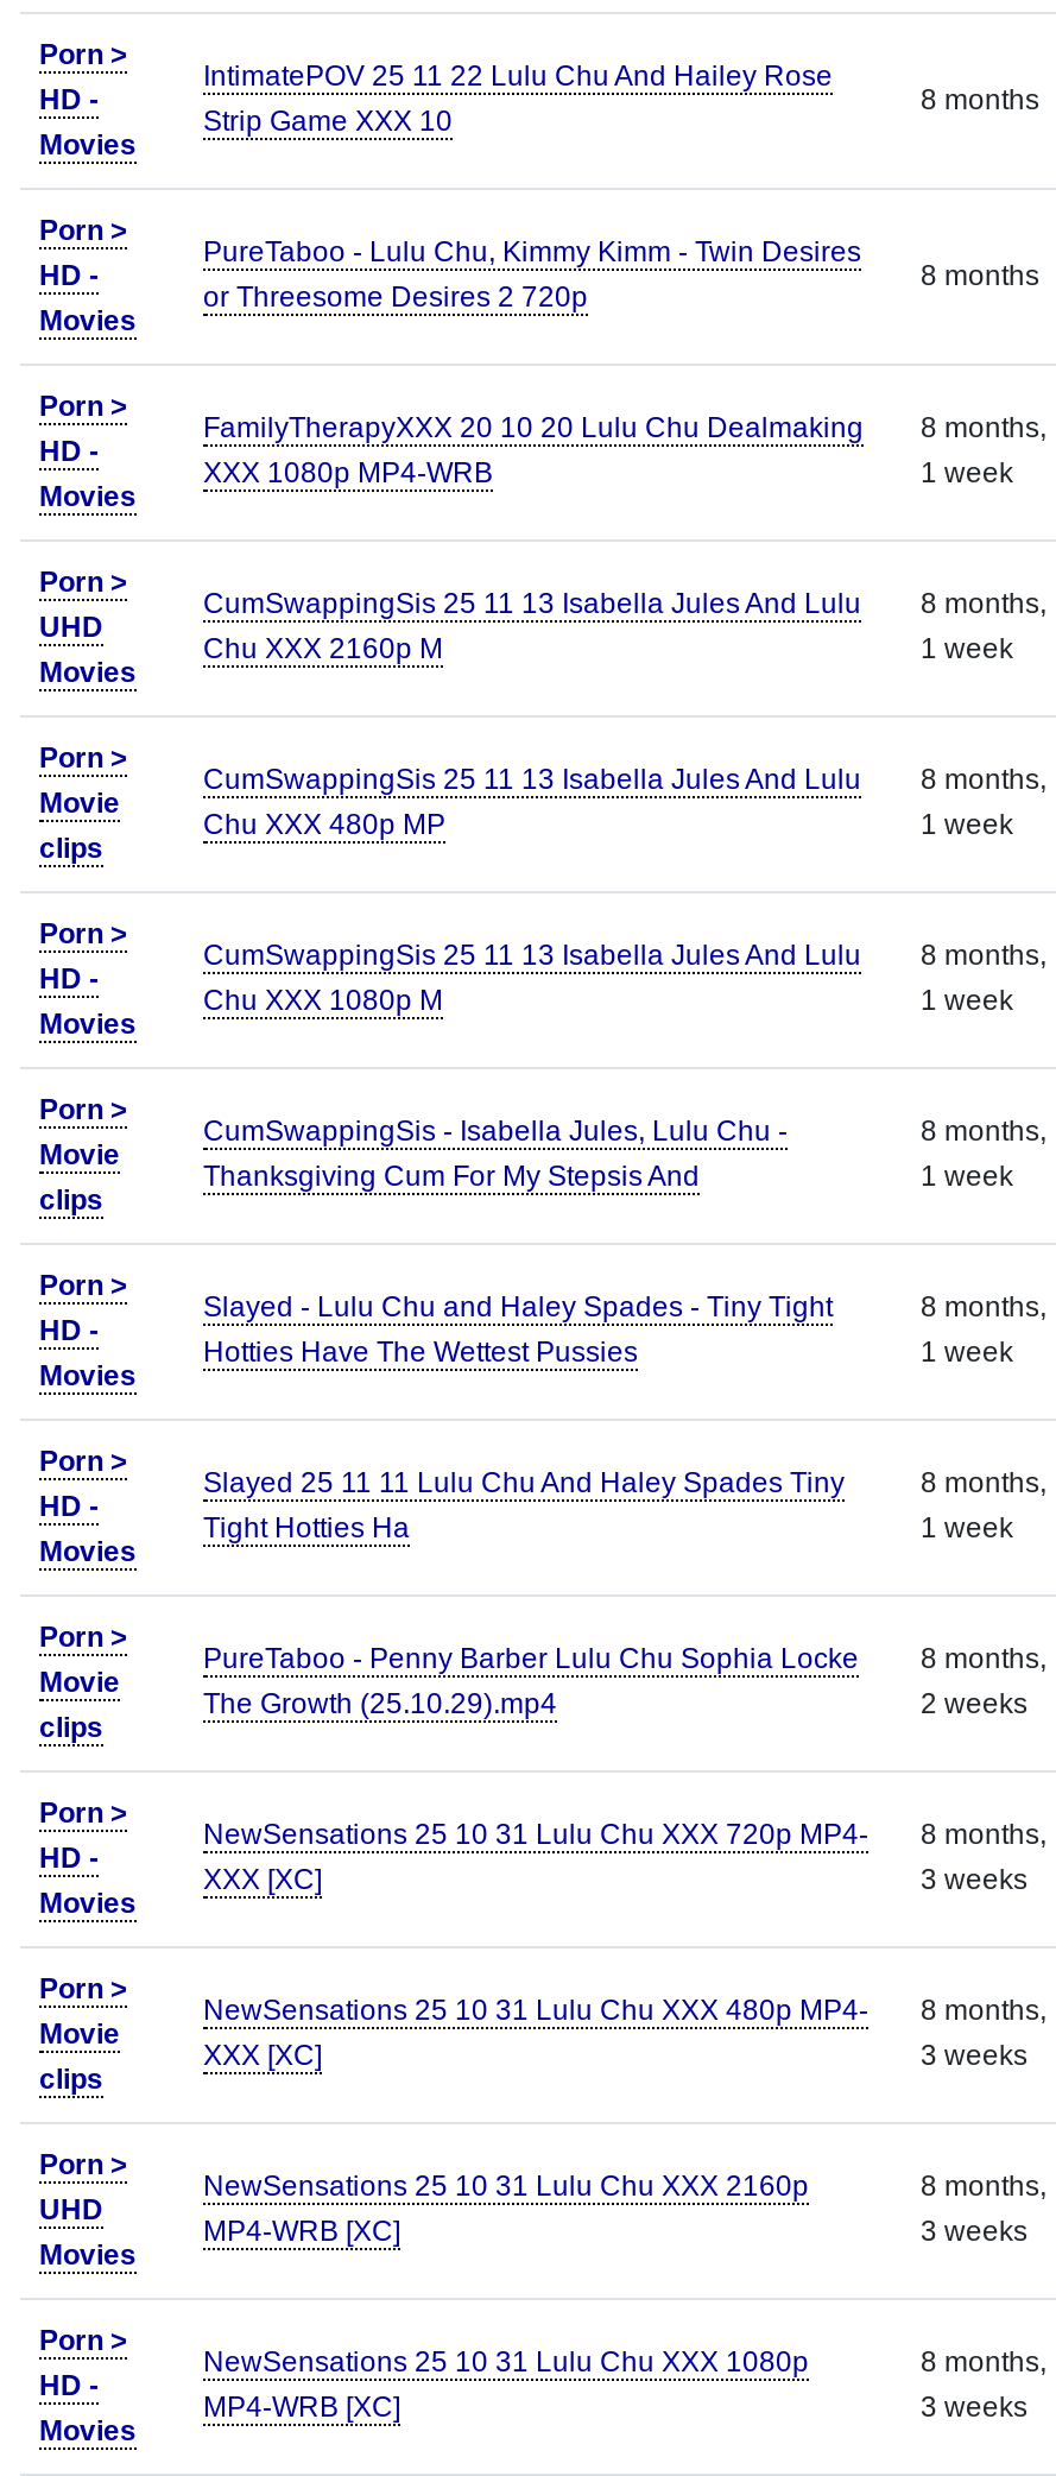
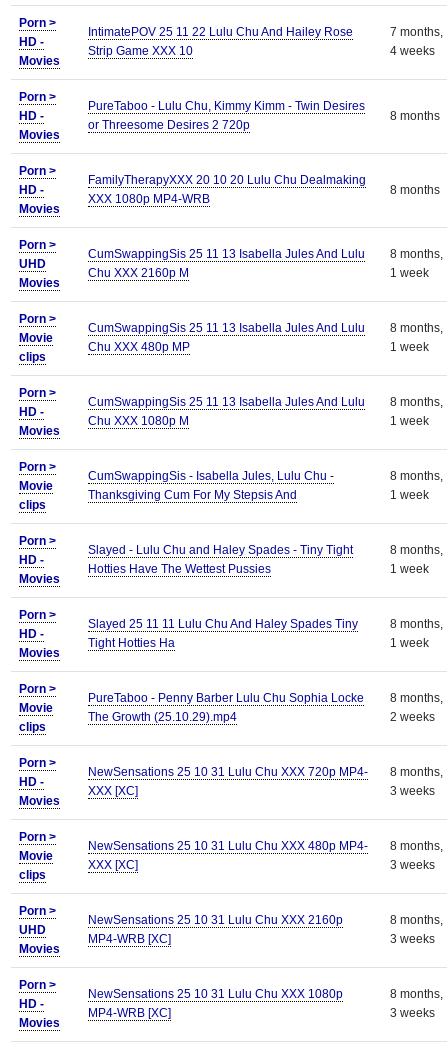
- 8 months
+ 7 months,
+ 4 weeks

- 8 months,
- 1 week
+ 8 months
